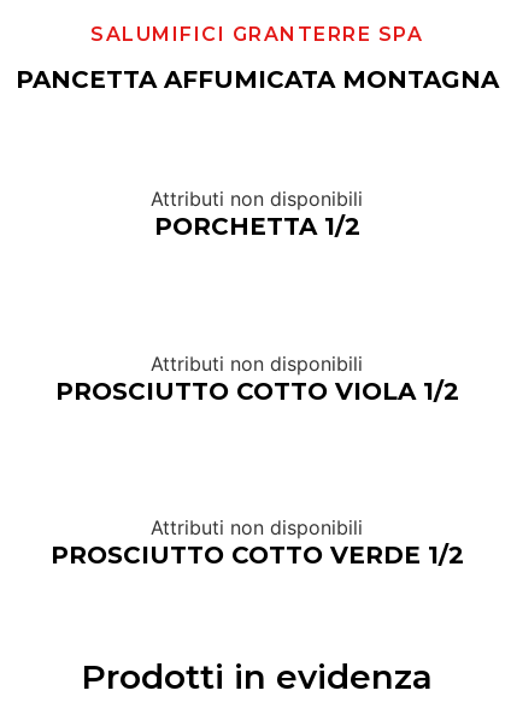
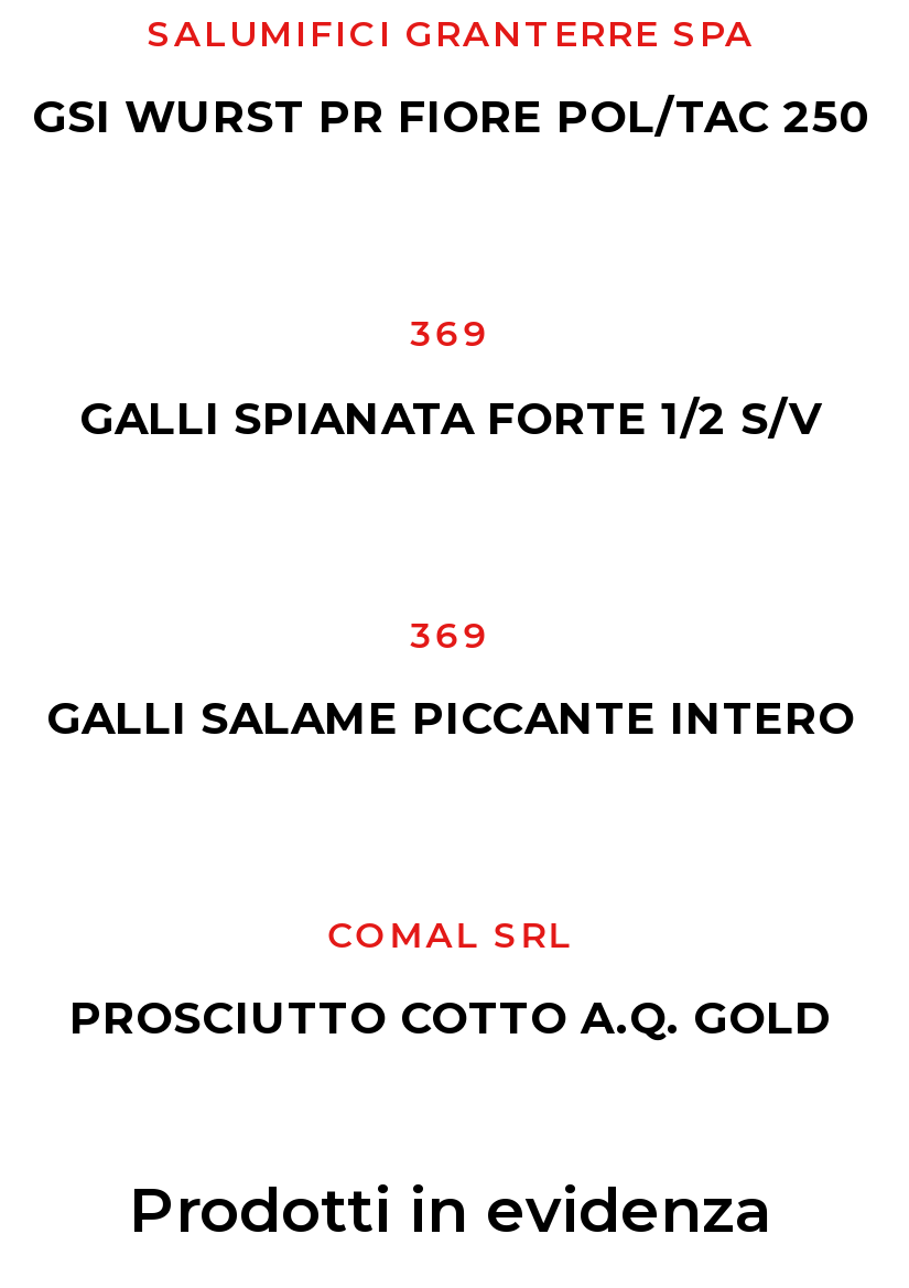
- PANCETTA AFFUMICATA MONTAGNA
+ GSI WURST PR FIORE POL/TAC 250

- Attributi non disponibili
- PORCHETTA 1/2
+ 369
+ GALLI SPIANATA FORTE 1/2 S/V

- Attributi non disponibili
- PROSCIUTTO COTTO VIOLA 1/2
+ 369
+ GALLI SALAME PICCANTE INTERO

- Attributi non disponibili
- PROSCIUTTO COTTO VERDE 1/2
+ COMAL SRL
+ PROSCIUTTO COTTO A.Q. GOLD
